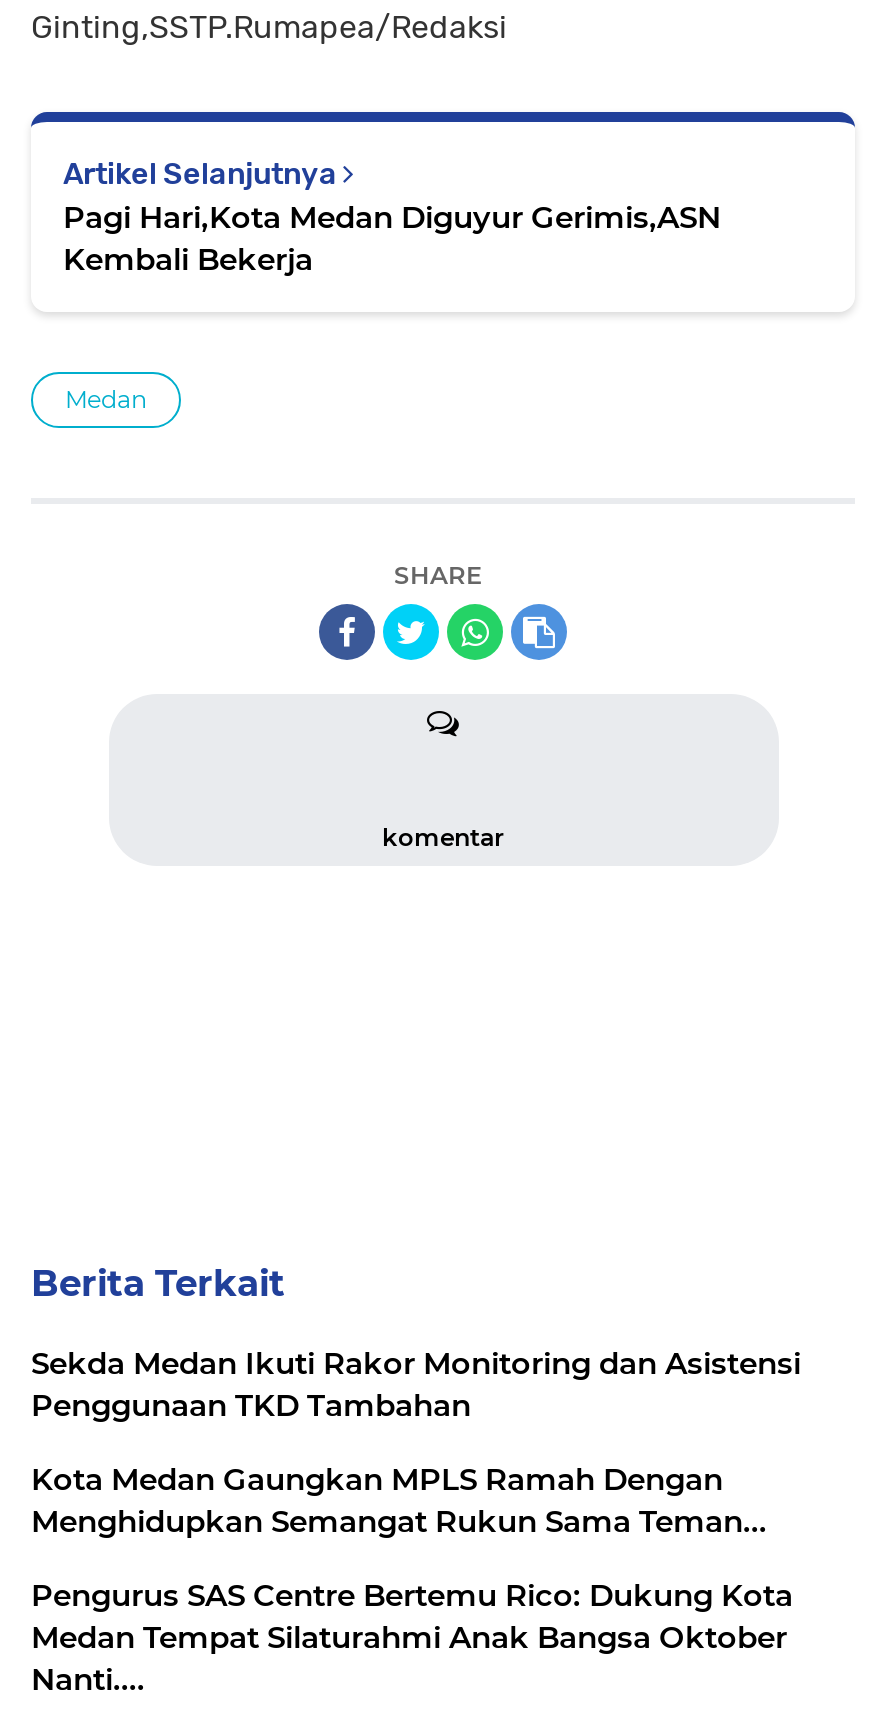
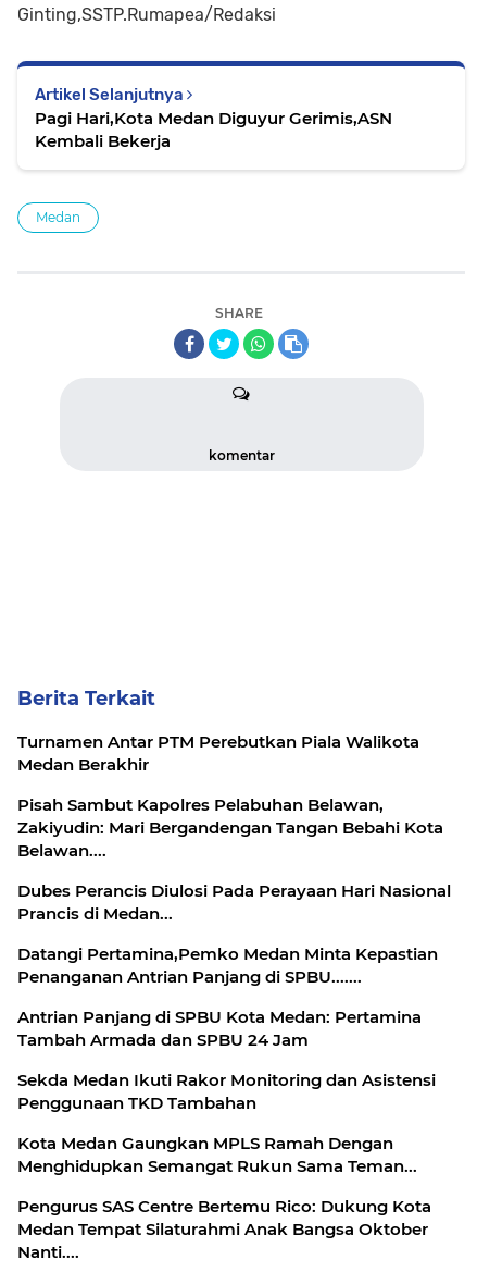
+ Turnamen Antar PTM Perebutkan Piala Walikota
+ Medan Berakhir
+ Pisah Sambut Kapolres Pelabuhan Belawan,
+ Zakiyudin: Mari Bergandengan Tangan Bebahi Kota
+ Belawan....
+ Dubes Perancis Diulosi Pada Perayaan Hari Nasional
+ Prancis di Medan...
+ Datangi Pertamina,Pemko Medan Minta Kepastian
+ Penanganan Antrian Panjang di SPBU.......
+ Antrian Panjang di SPBU Kota Medan: Pertamina
+ Tambah Armada dan SPBU 24 Jam
